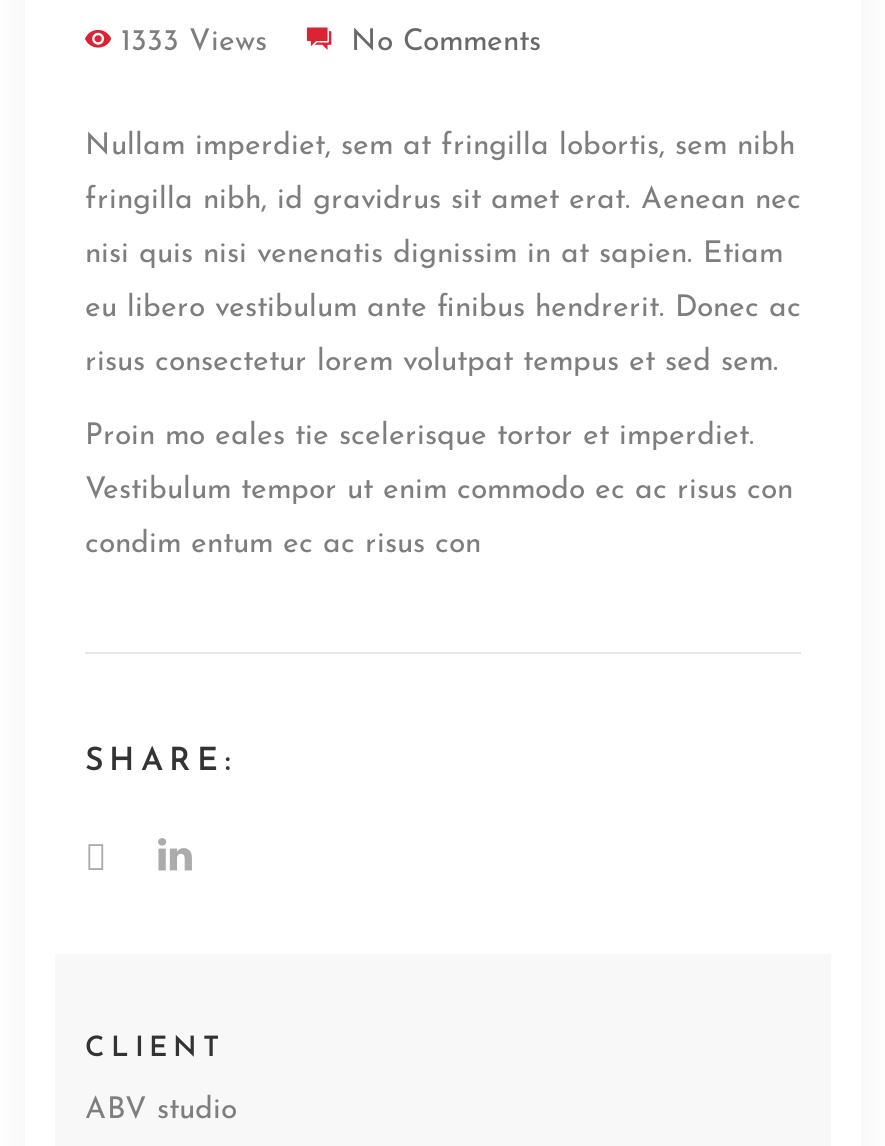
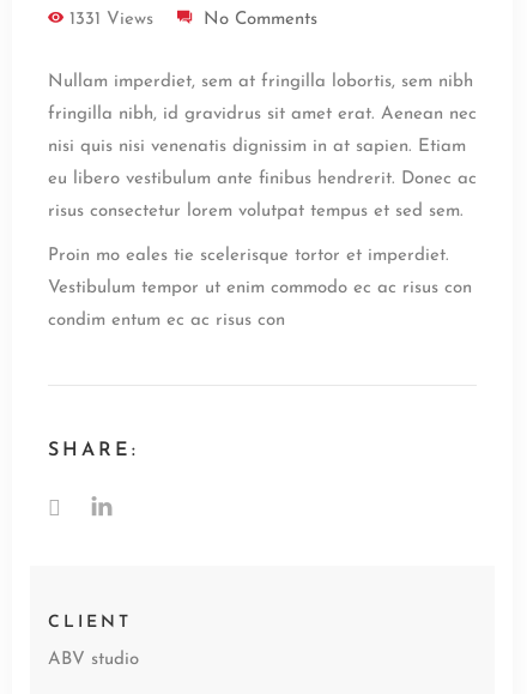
- 1333 Views
+ 1331 Views
